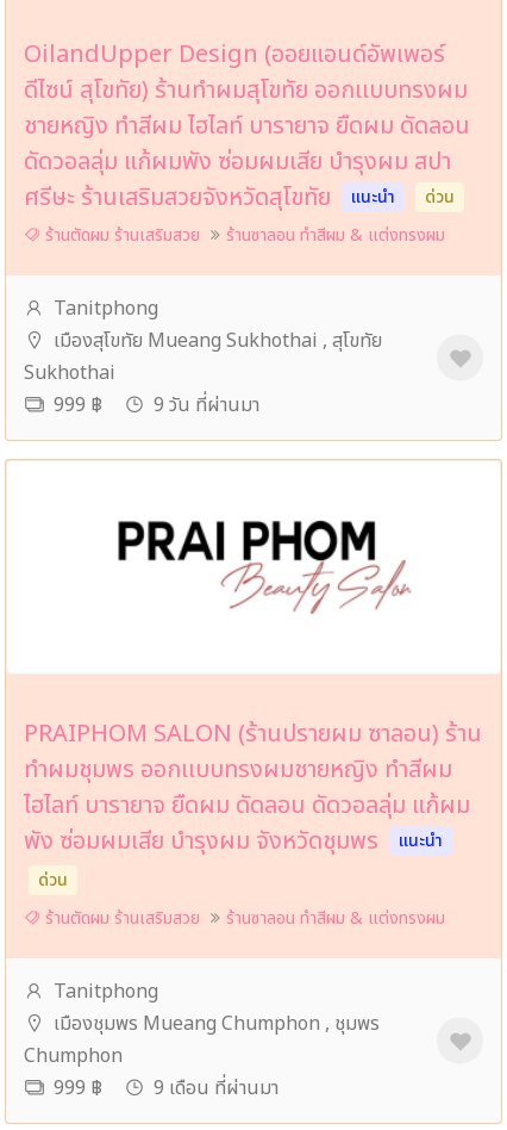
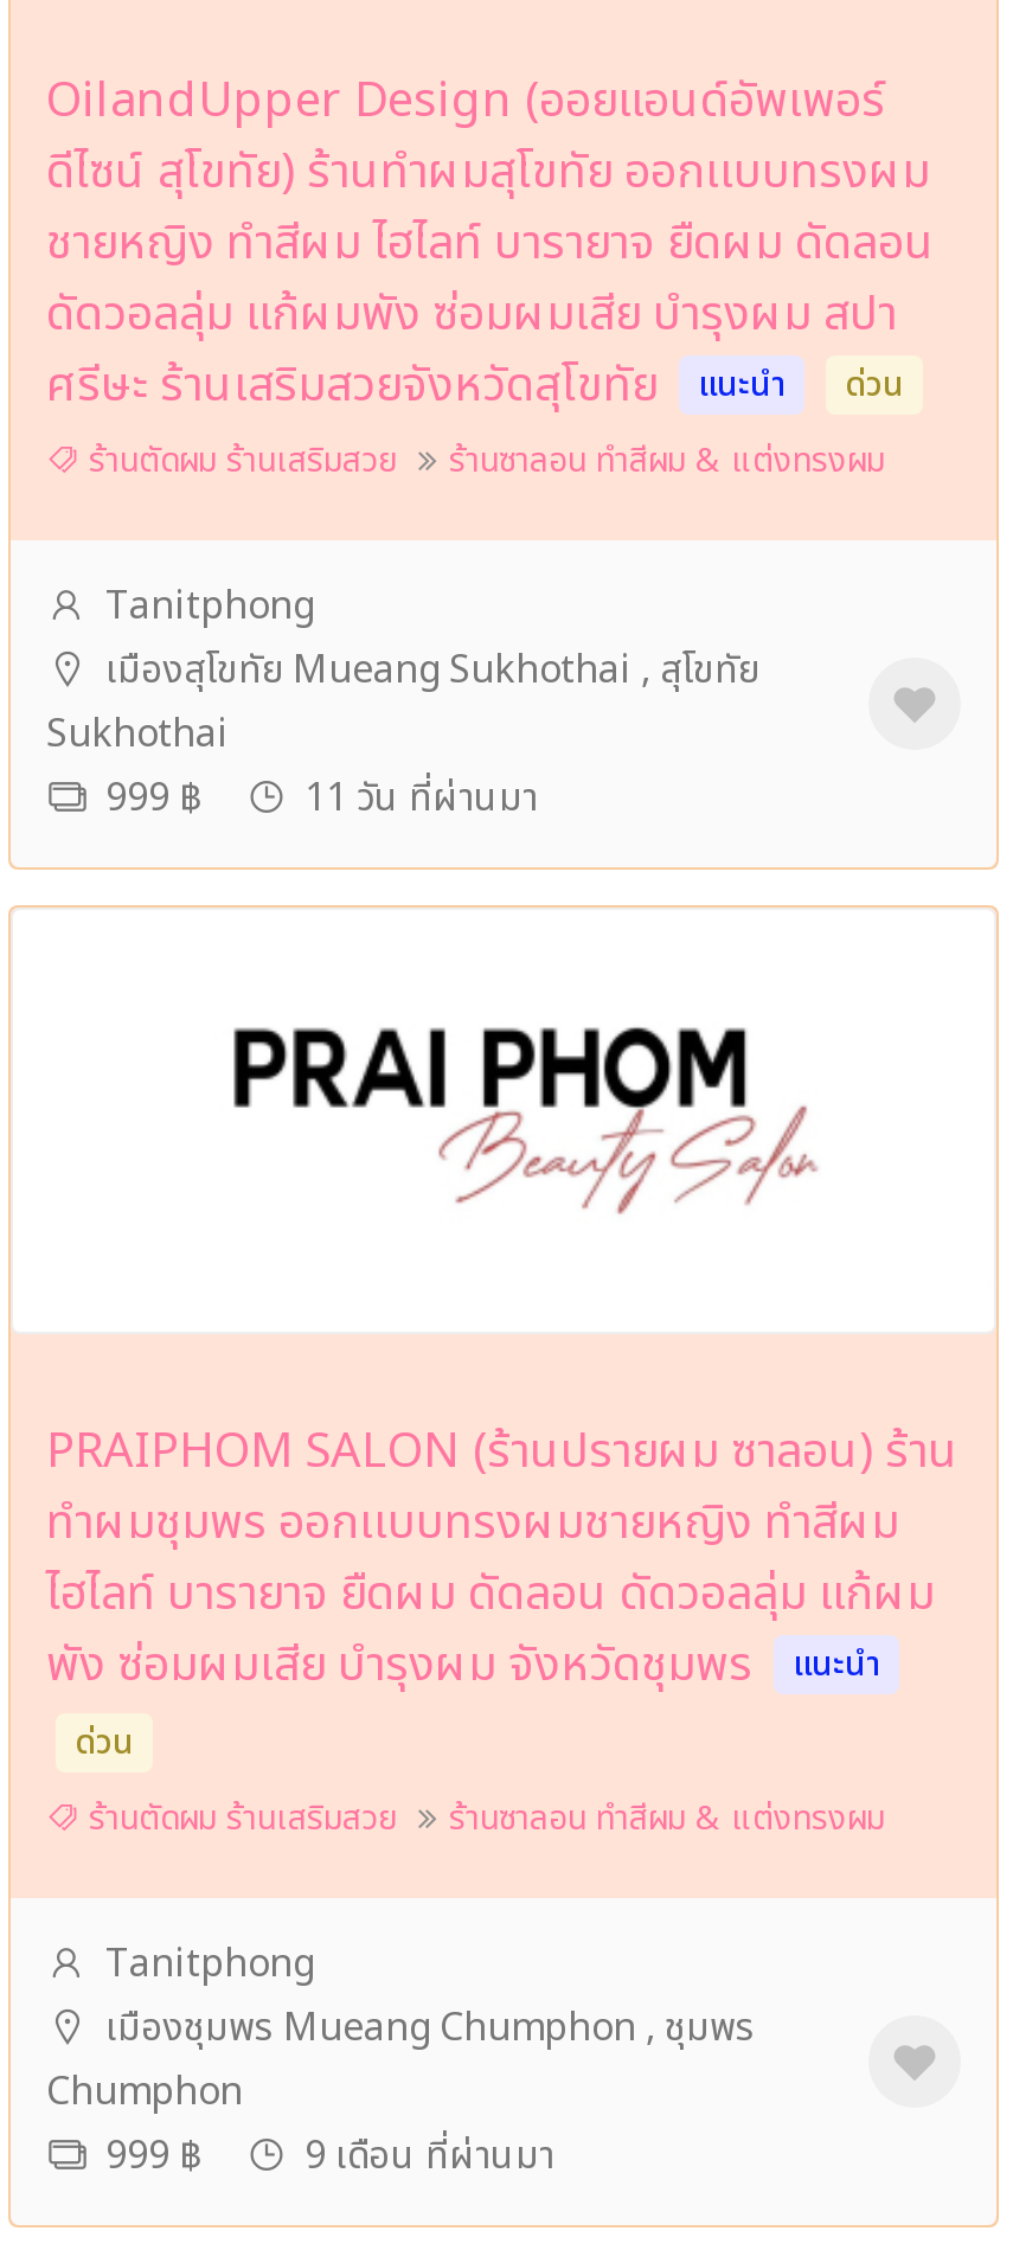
- 9 วัน ที่ผ่านมา
+ 11 วัน ที่ผ่านมา
